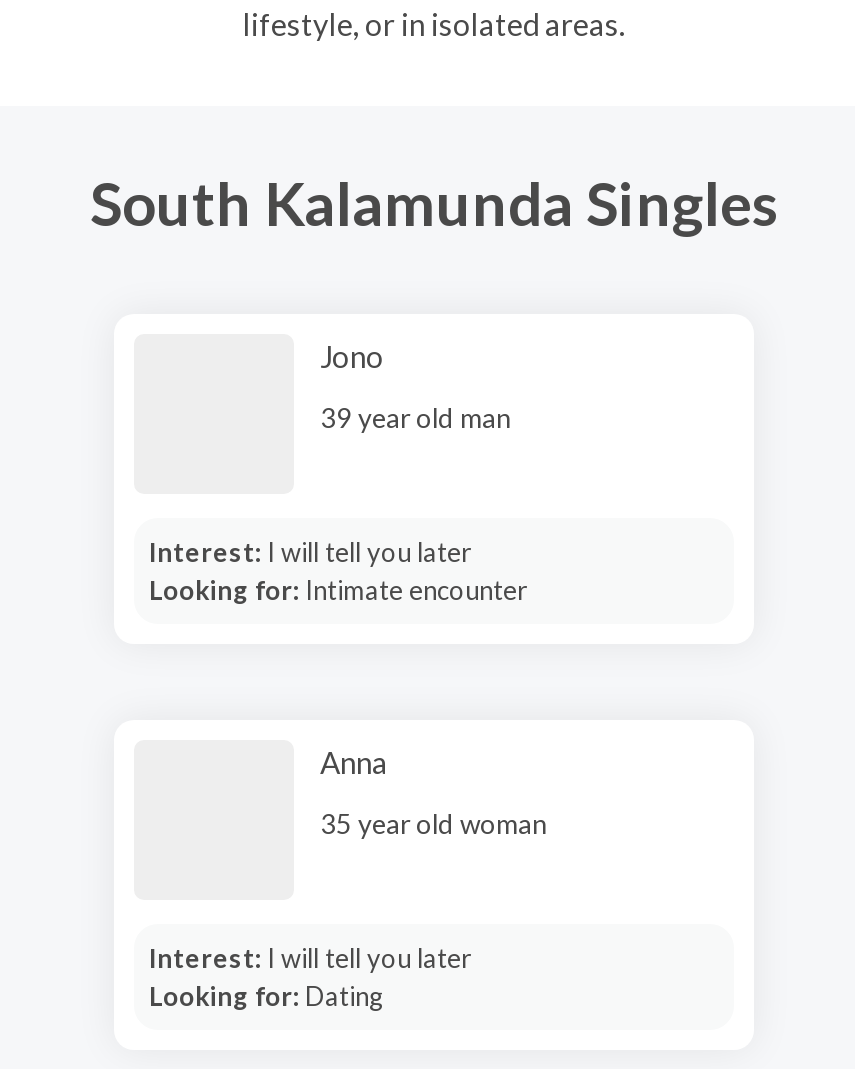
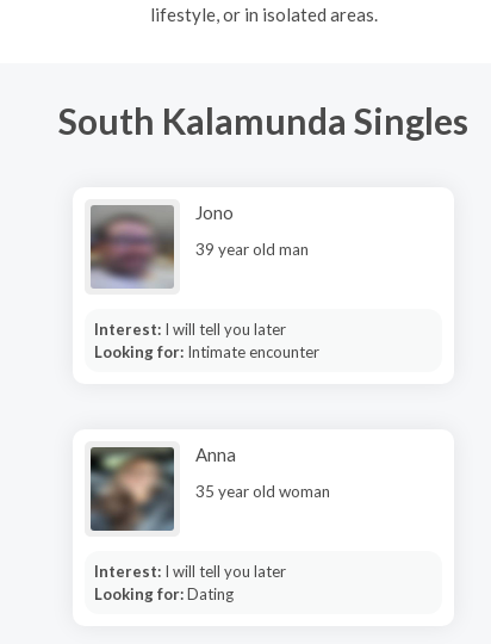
+ [image]

+ [image]
